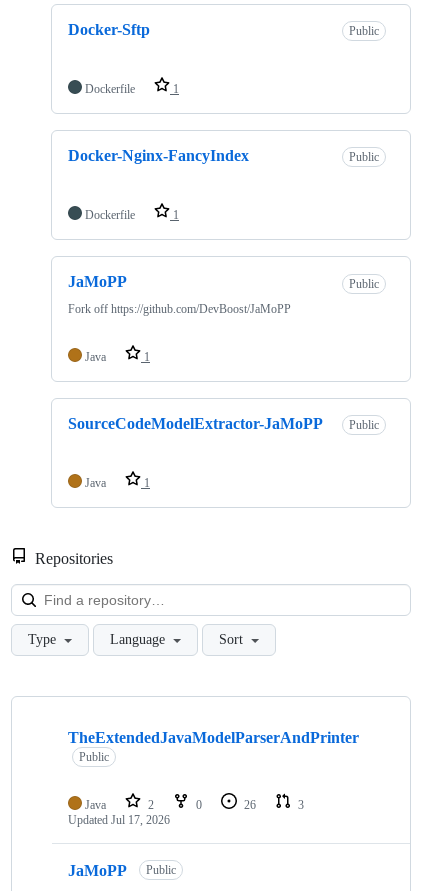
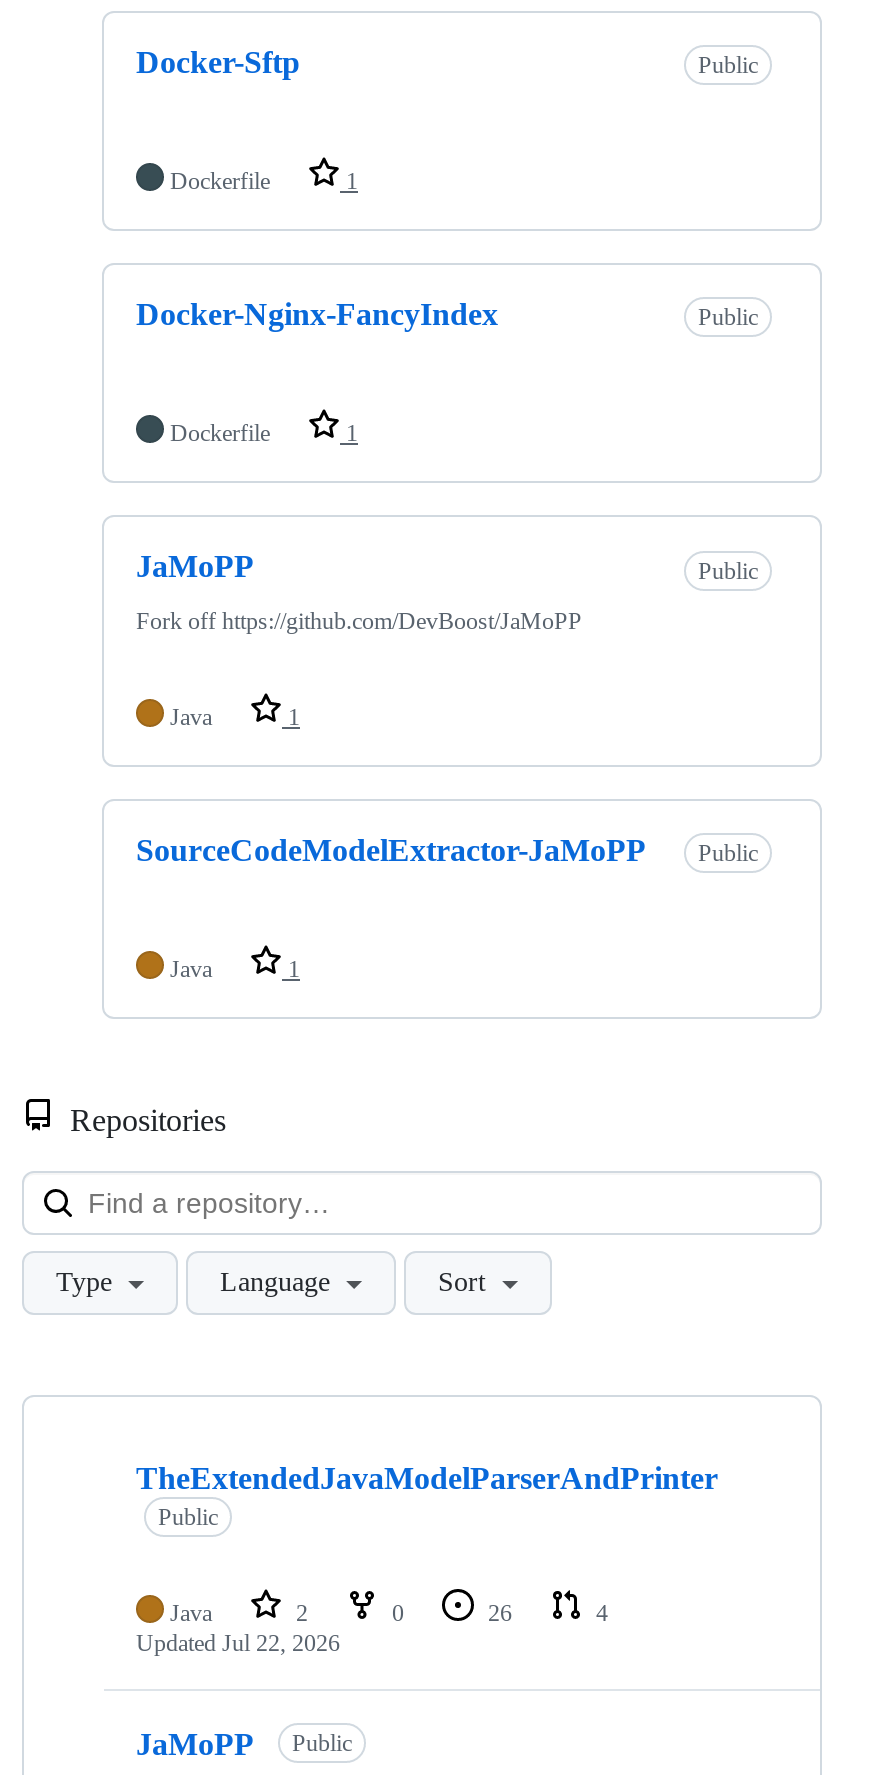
- 3
+ 4

- Updated Jul 17, 2026
+ Updated Jul 22, 2026
